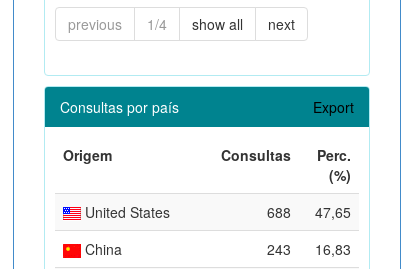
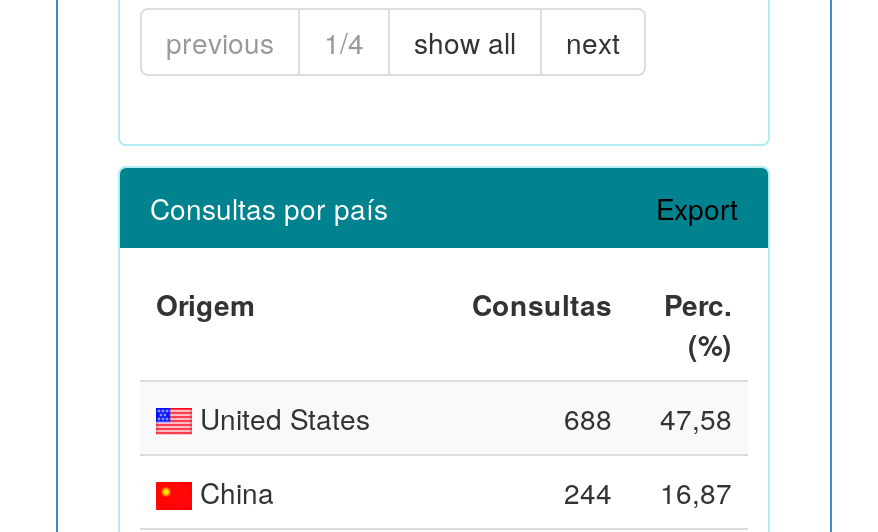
- 688 47,65
+ 688 47,58

- 243
+ 244

- 16,83
+ 16,87
